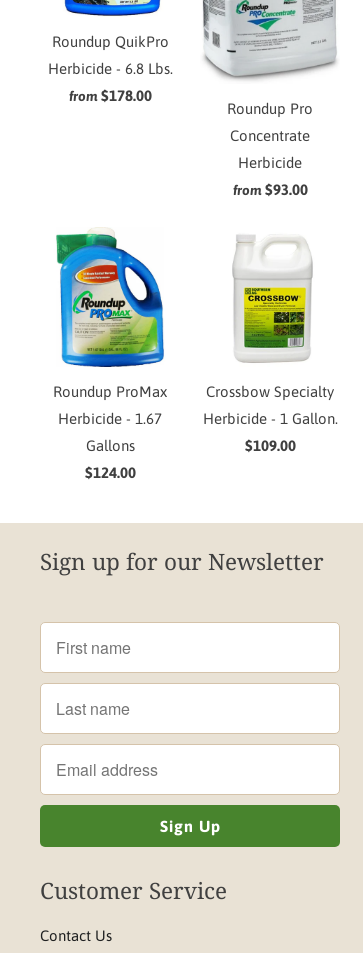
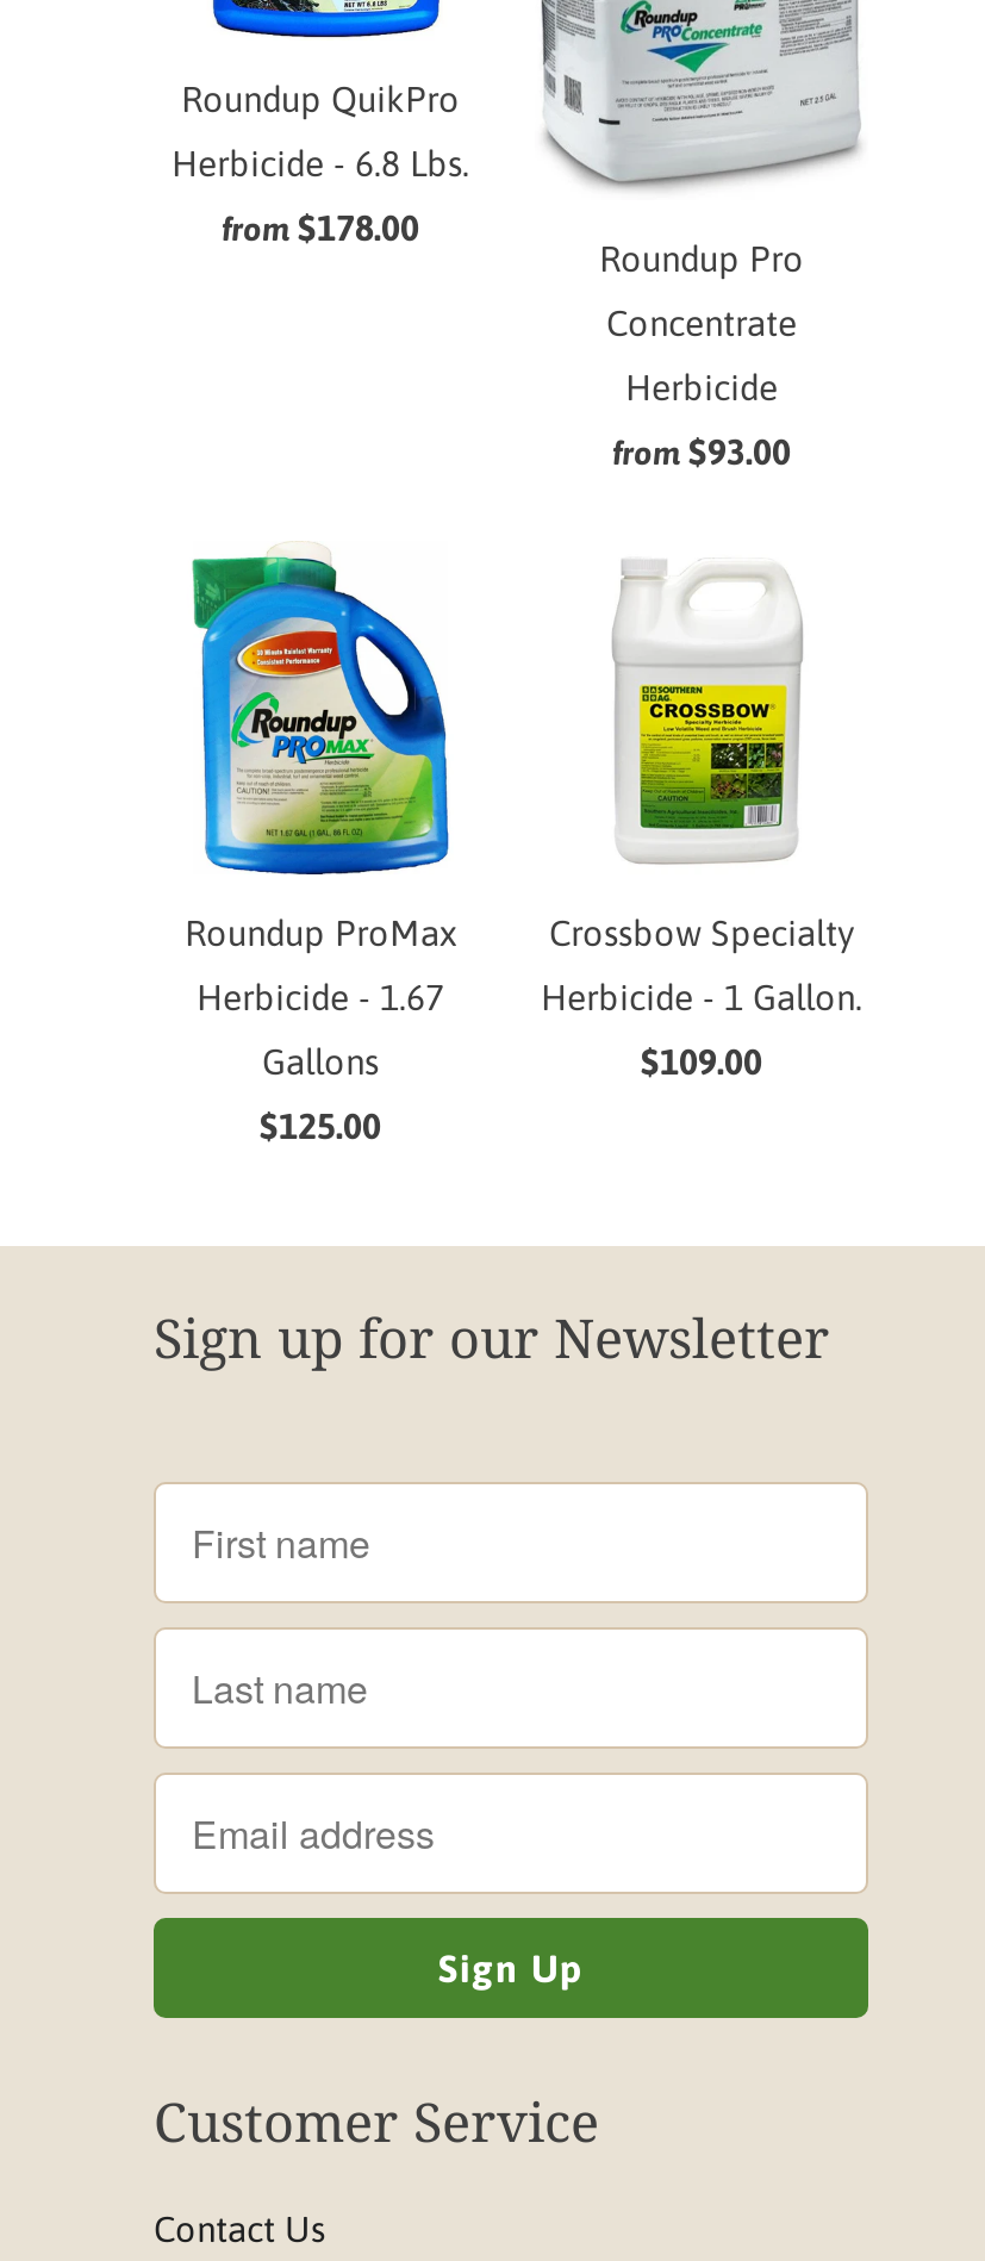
- $124.00
+ $125.00
